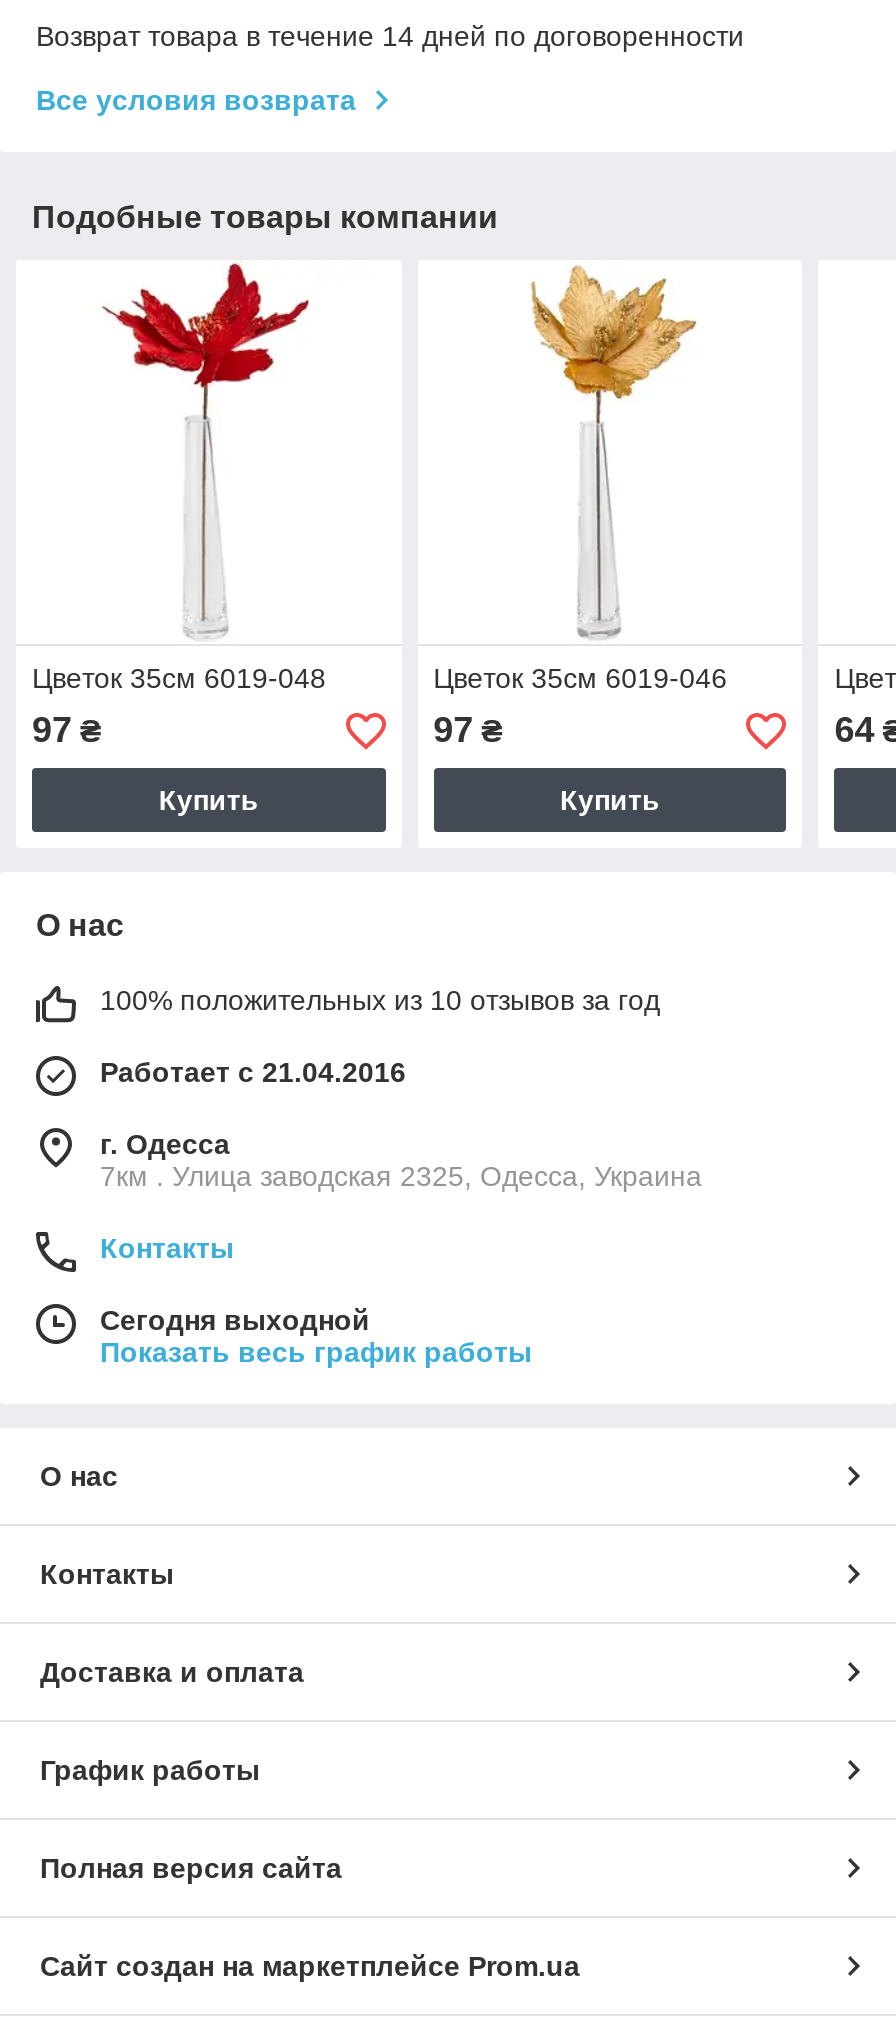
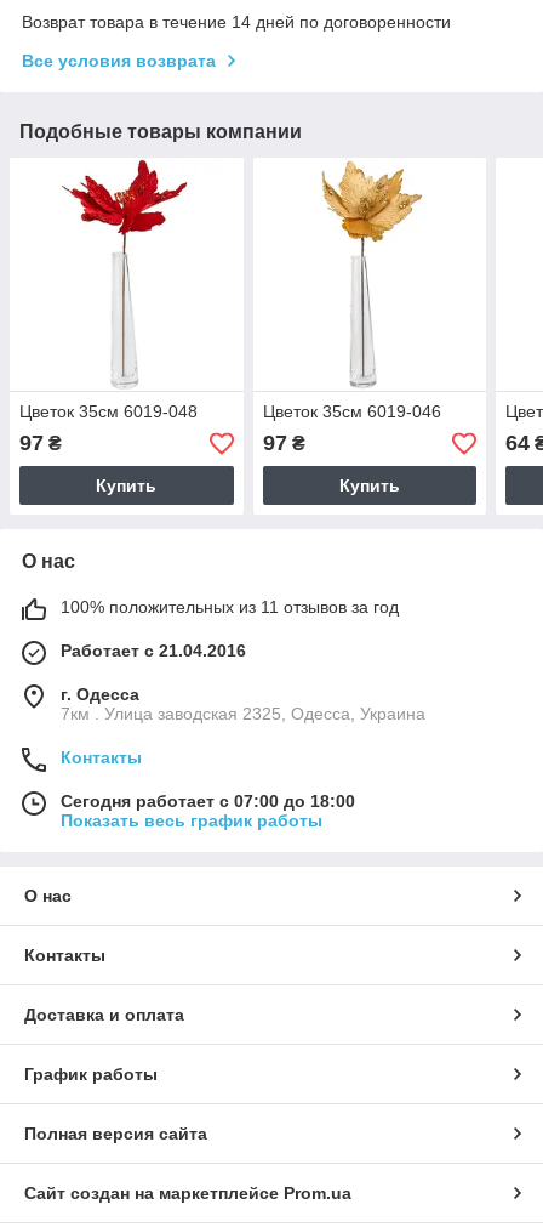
- 100% положительных из 10 отзывов за год
+ 100% положительных из 11 отзывов за год

- Сегодня выходной
+ Сегодня работает с 07:00 до 18:00
